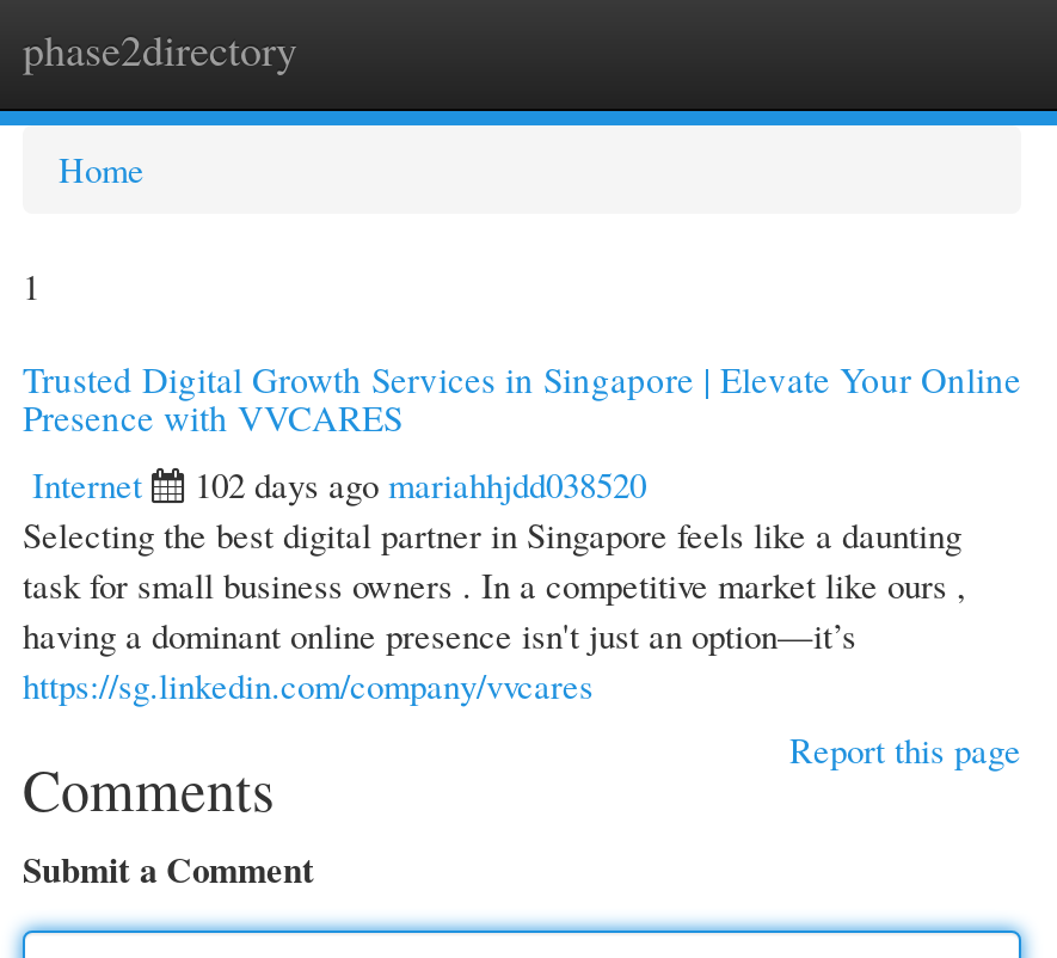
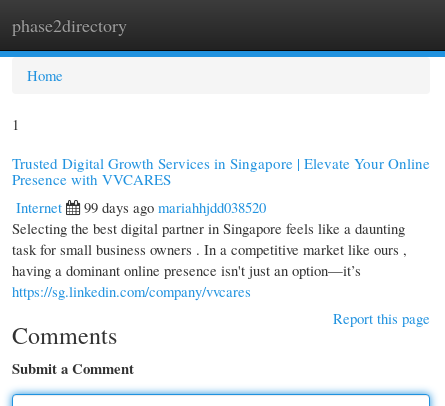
- 102 days ago mariahhjdd038520
+ 99 days ago mariahhjdd038520
